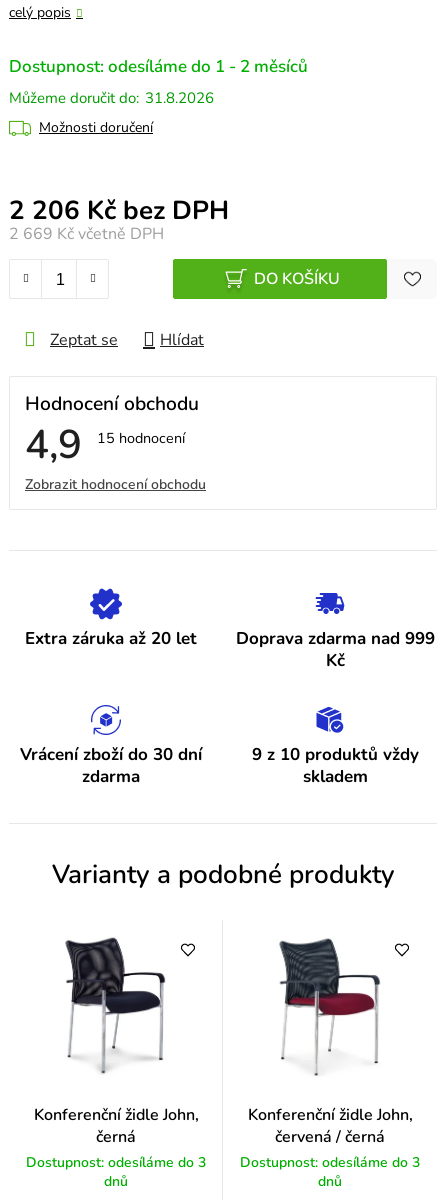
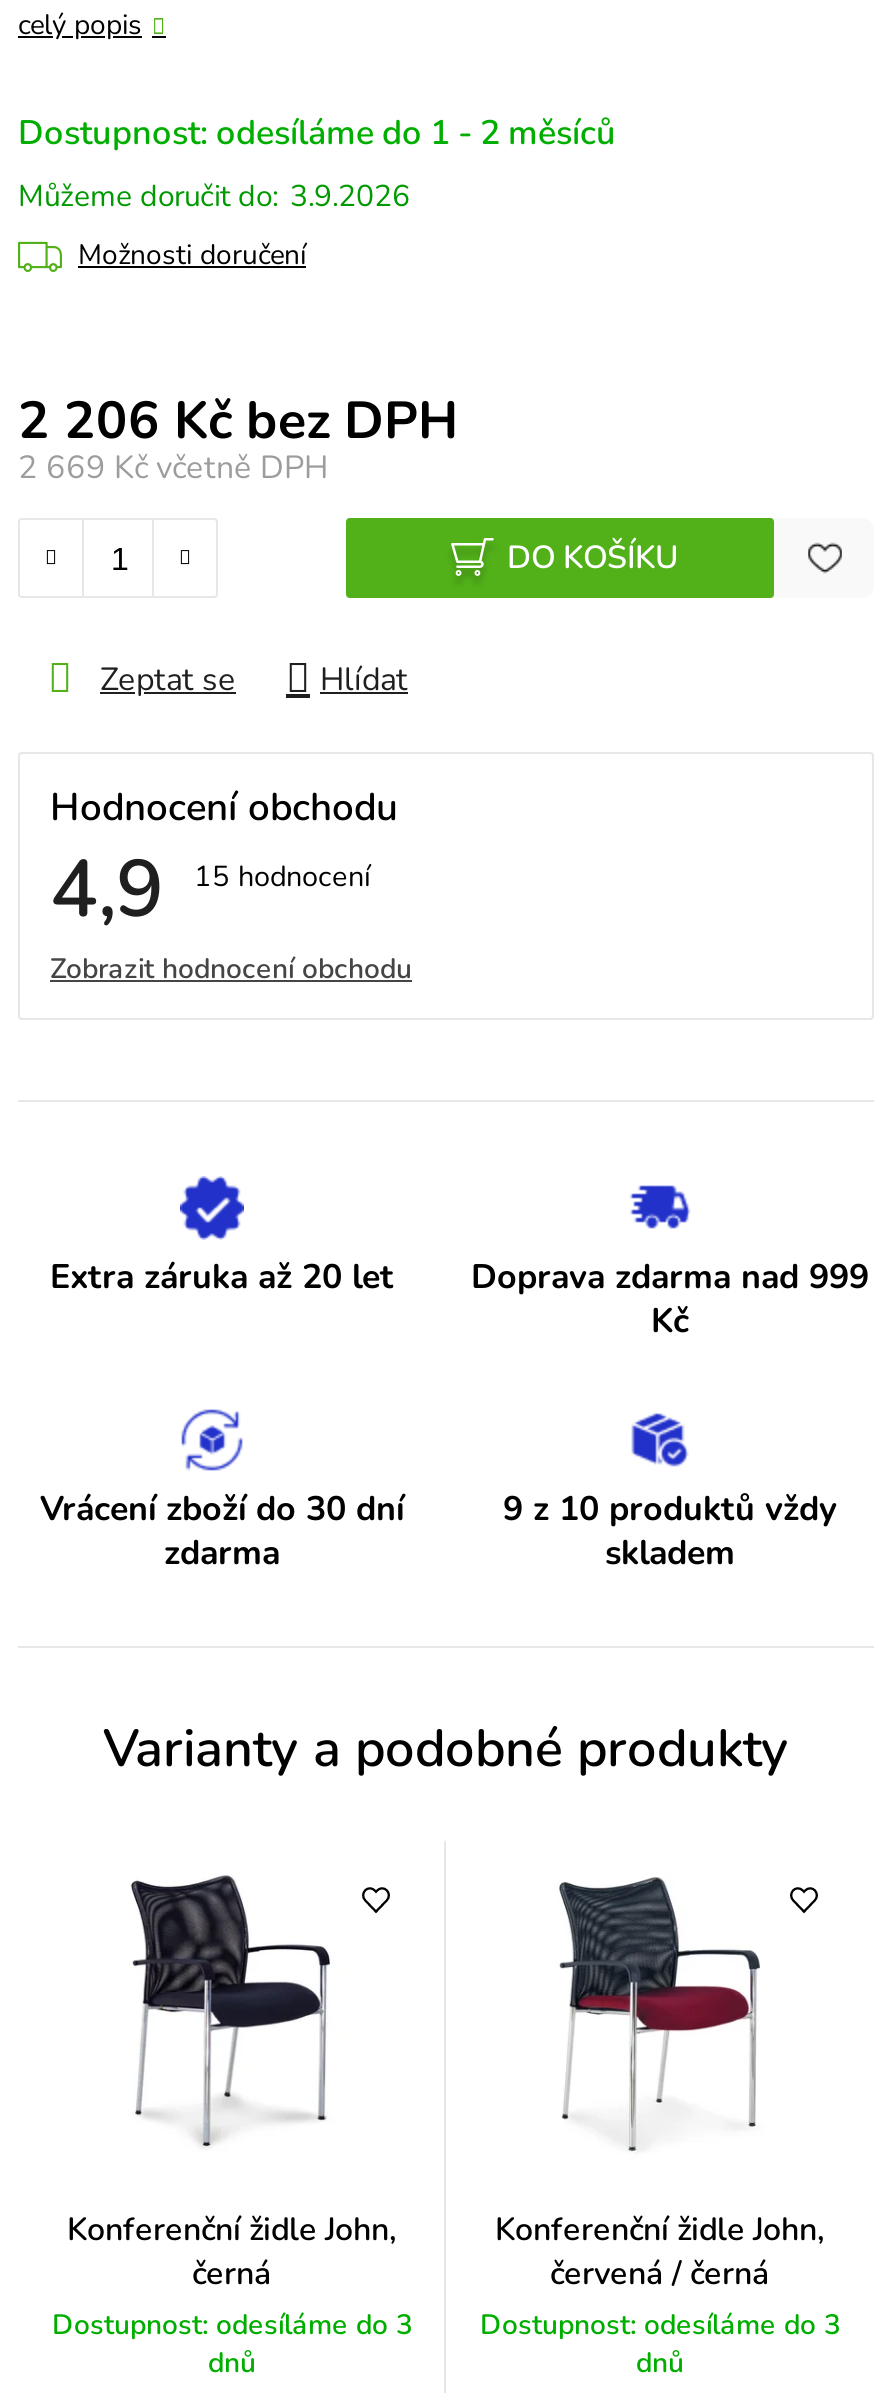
- 31.8.2026
+ 3.9.2026
